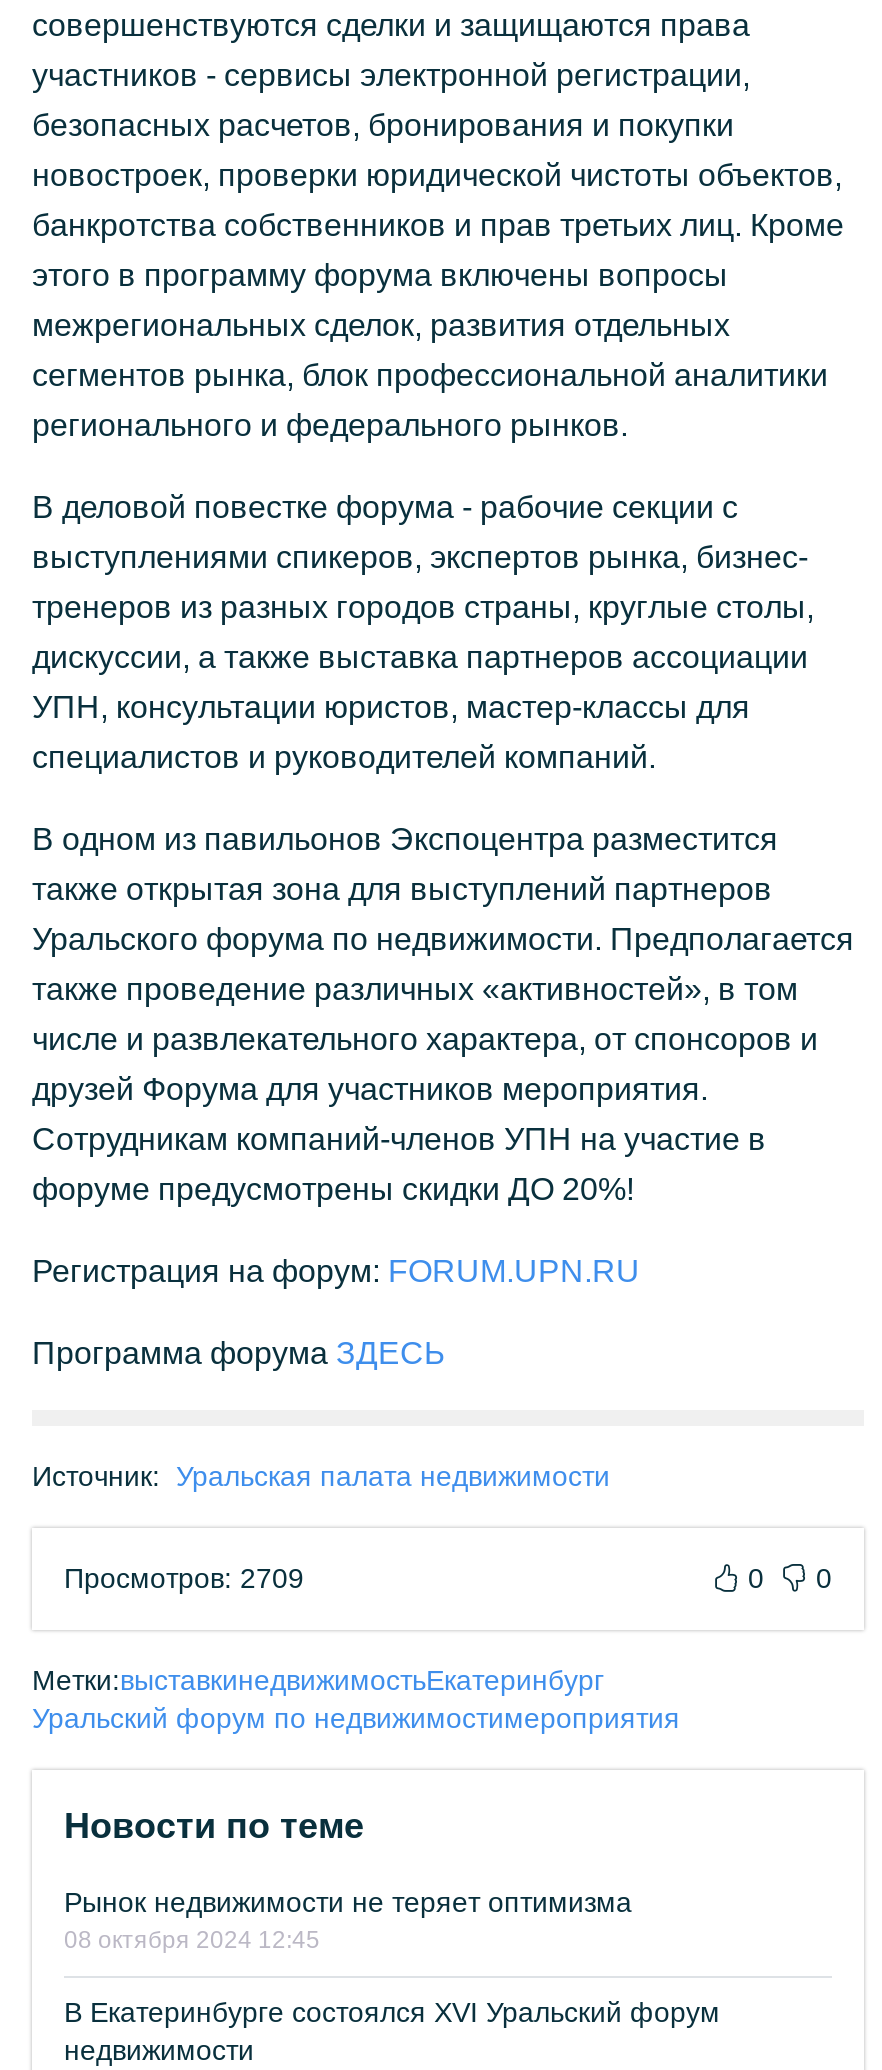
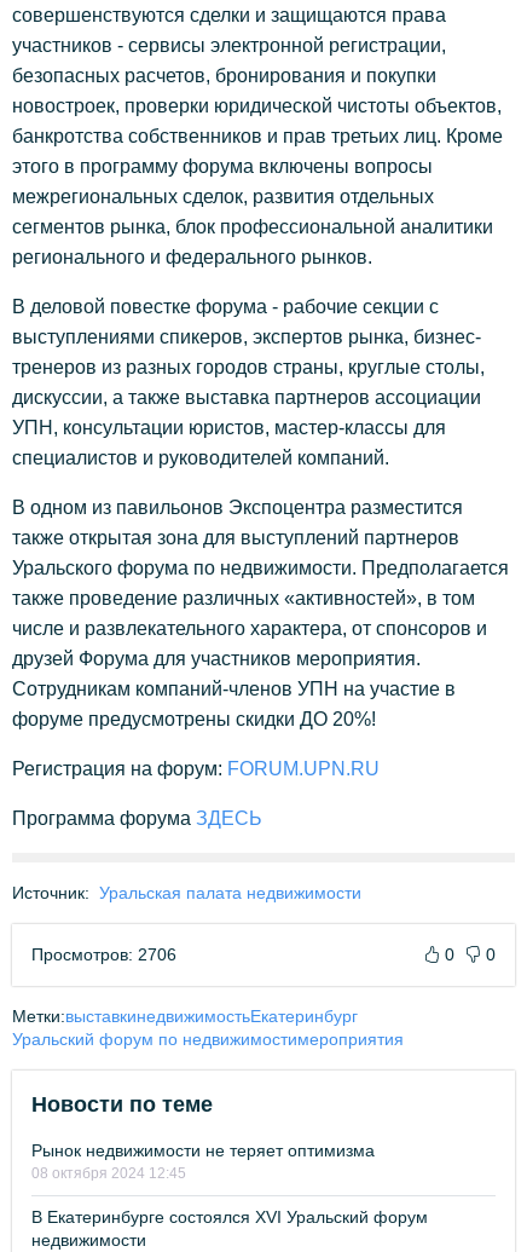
- Просмотров: 2709
+ Просмотров: 2706
